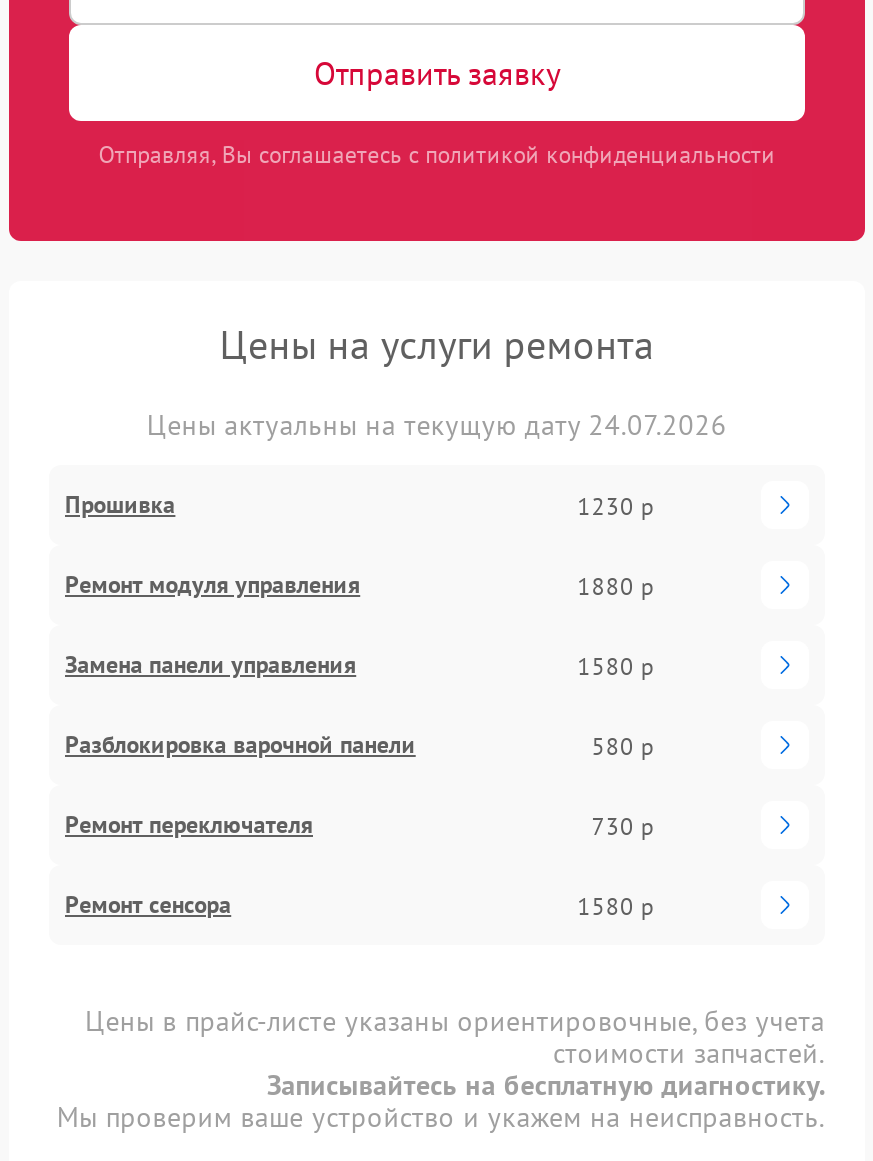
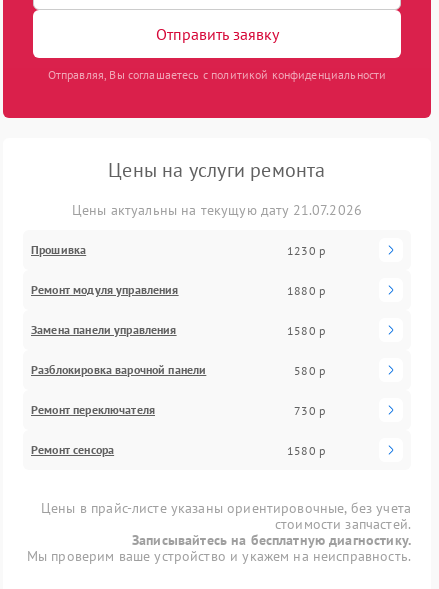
- Цены актуальны на текущую дату 24.07.2026
+ Цены актуальны на текущую дату 21.07.2026
